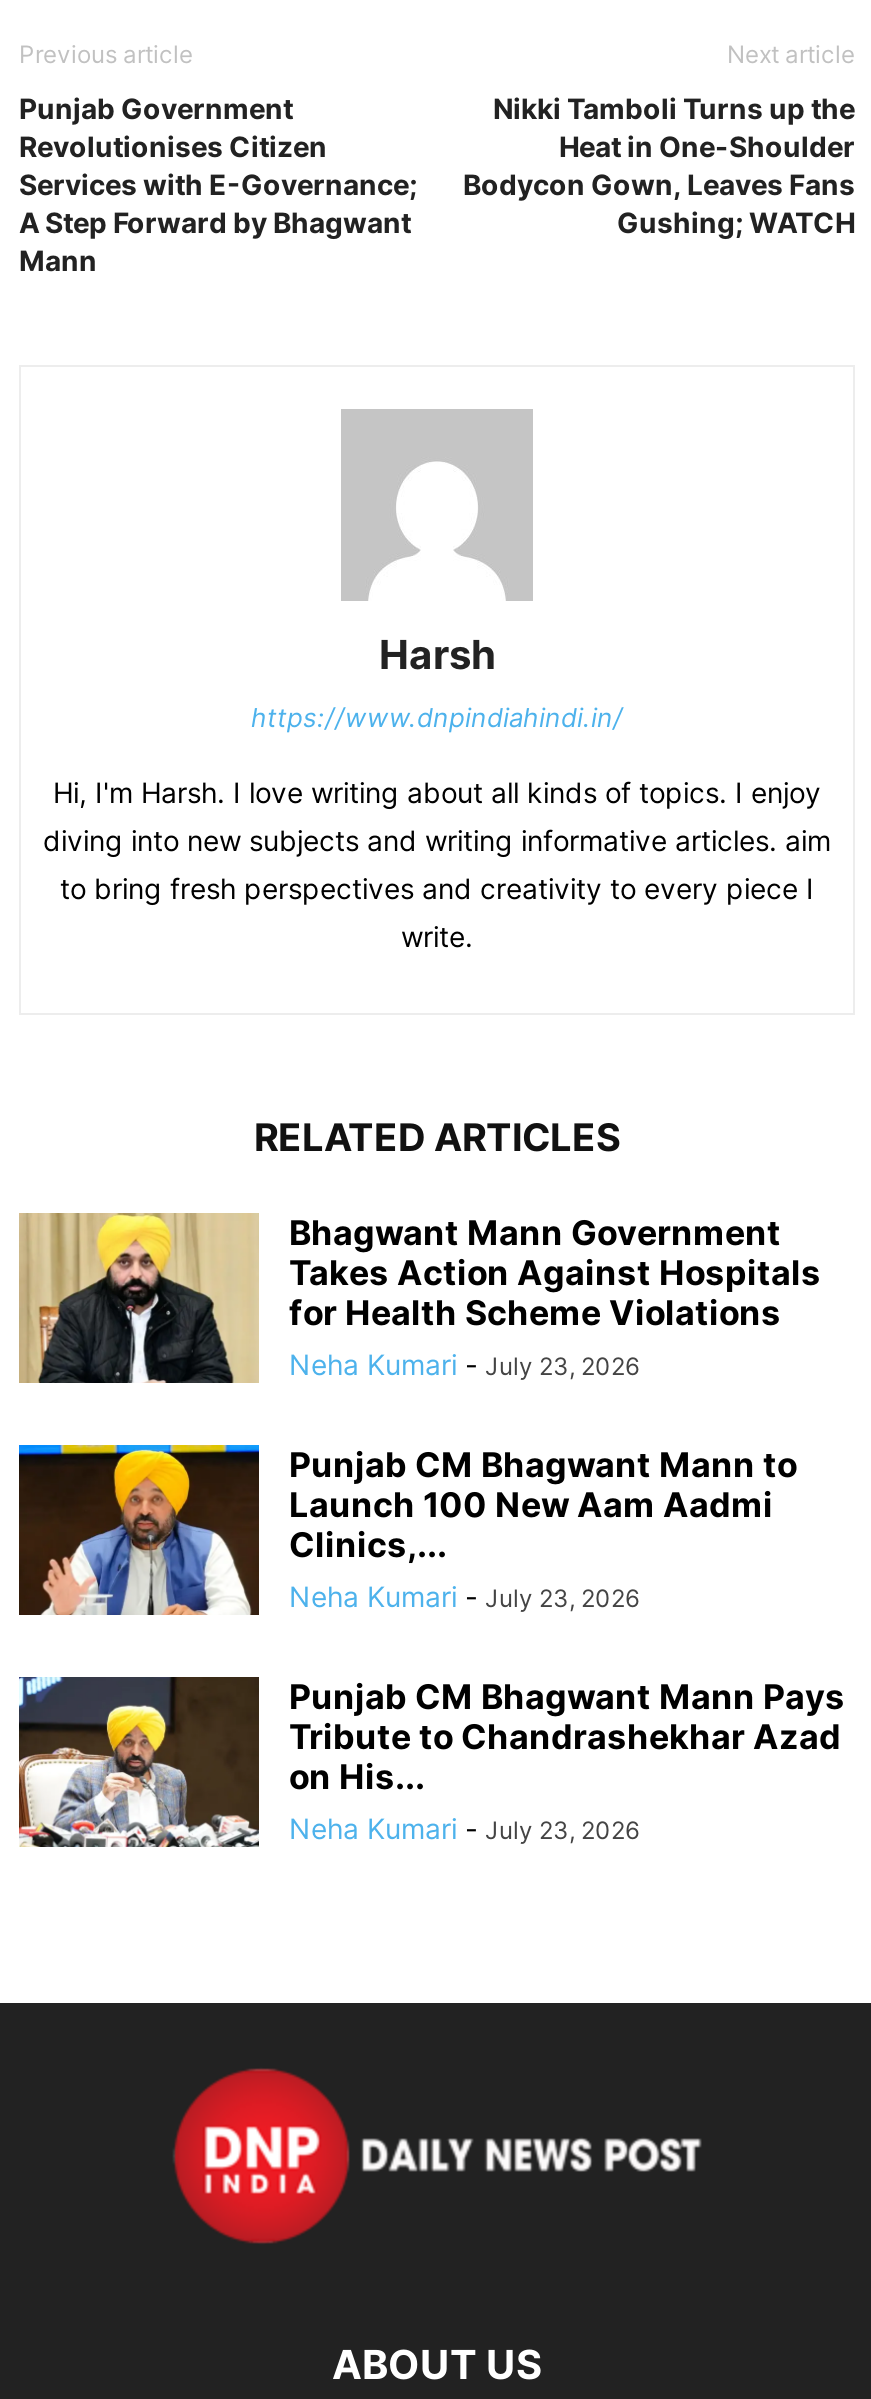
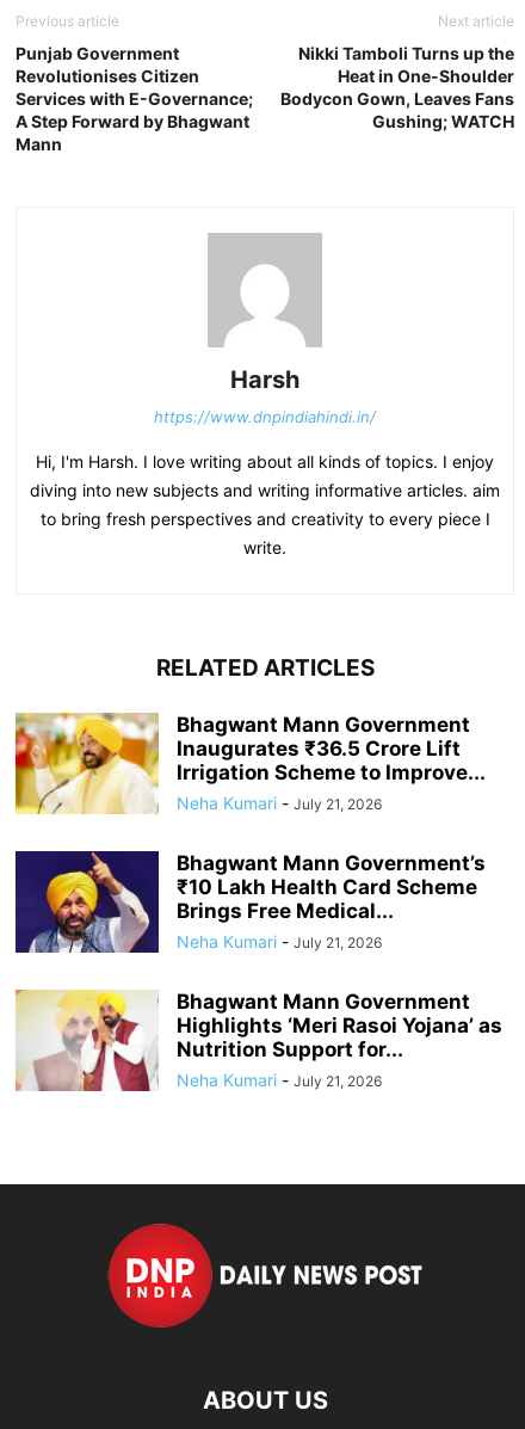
- [image]
- Takes Action Against Hospitals
- for Health Scheme Violations
- Neha Kumari - July 23, 2026
+ [image]
+ Inaugurates ₹36.5 Crore Lift
+ Irrigation Scheme to Improve...
+ Neha Kumari - July 21, 2026

- [image]
- Punjab CM Bhagwant Mann to
- Launch 100 New Aam Aadmi
- Clinics,...
- Neha Kumari - July 23, 2026
+ [image]
+ Bhagwant Mann Government’s
+ ₹10 Lakh Health Card Scheme
+ Brings Free Medical...
+ Neha Kumari - July 21, 2026

- [image]
- Punjab CM Bhagwant Mann Pays
- Tribute to Chandrashekhar Azad
- on His...
- Neha Kumari - July 23, 2026
+ [image]
+ Bhagwant Mann Government
+ Highlights ‘Meri Rasoi Yojana’ as
+ Nutrition Support for...
+ Neha Kumari - July 21, 2026
